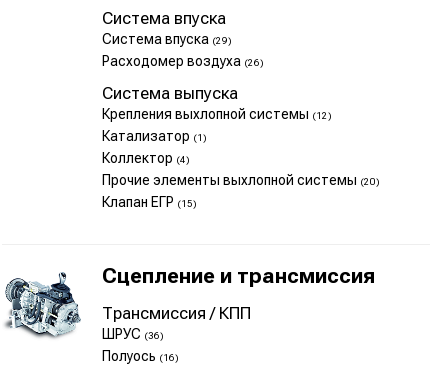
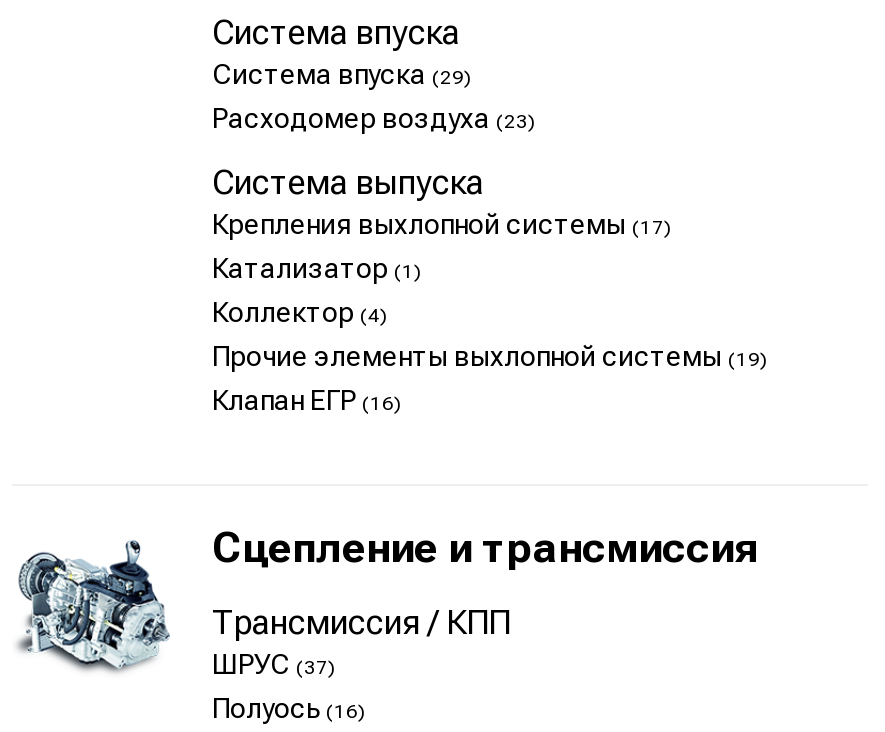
- Расходомер воздуха (26)
+ Расходомер воздуха (23)

- Крепления выхлопной системы (12)
+ Крепления выхлопной системы (17)

- Прочие элементы выхлопной системы (20)
+ Прочие элементы выхлопной системы (19)

- Клапан ЕГР (15)
+ Клапан ЕГР (16)

- ШРУС (36)
+ ШРУС (37)
